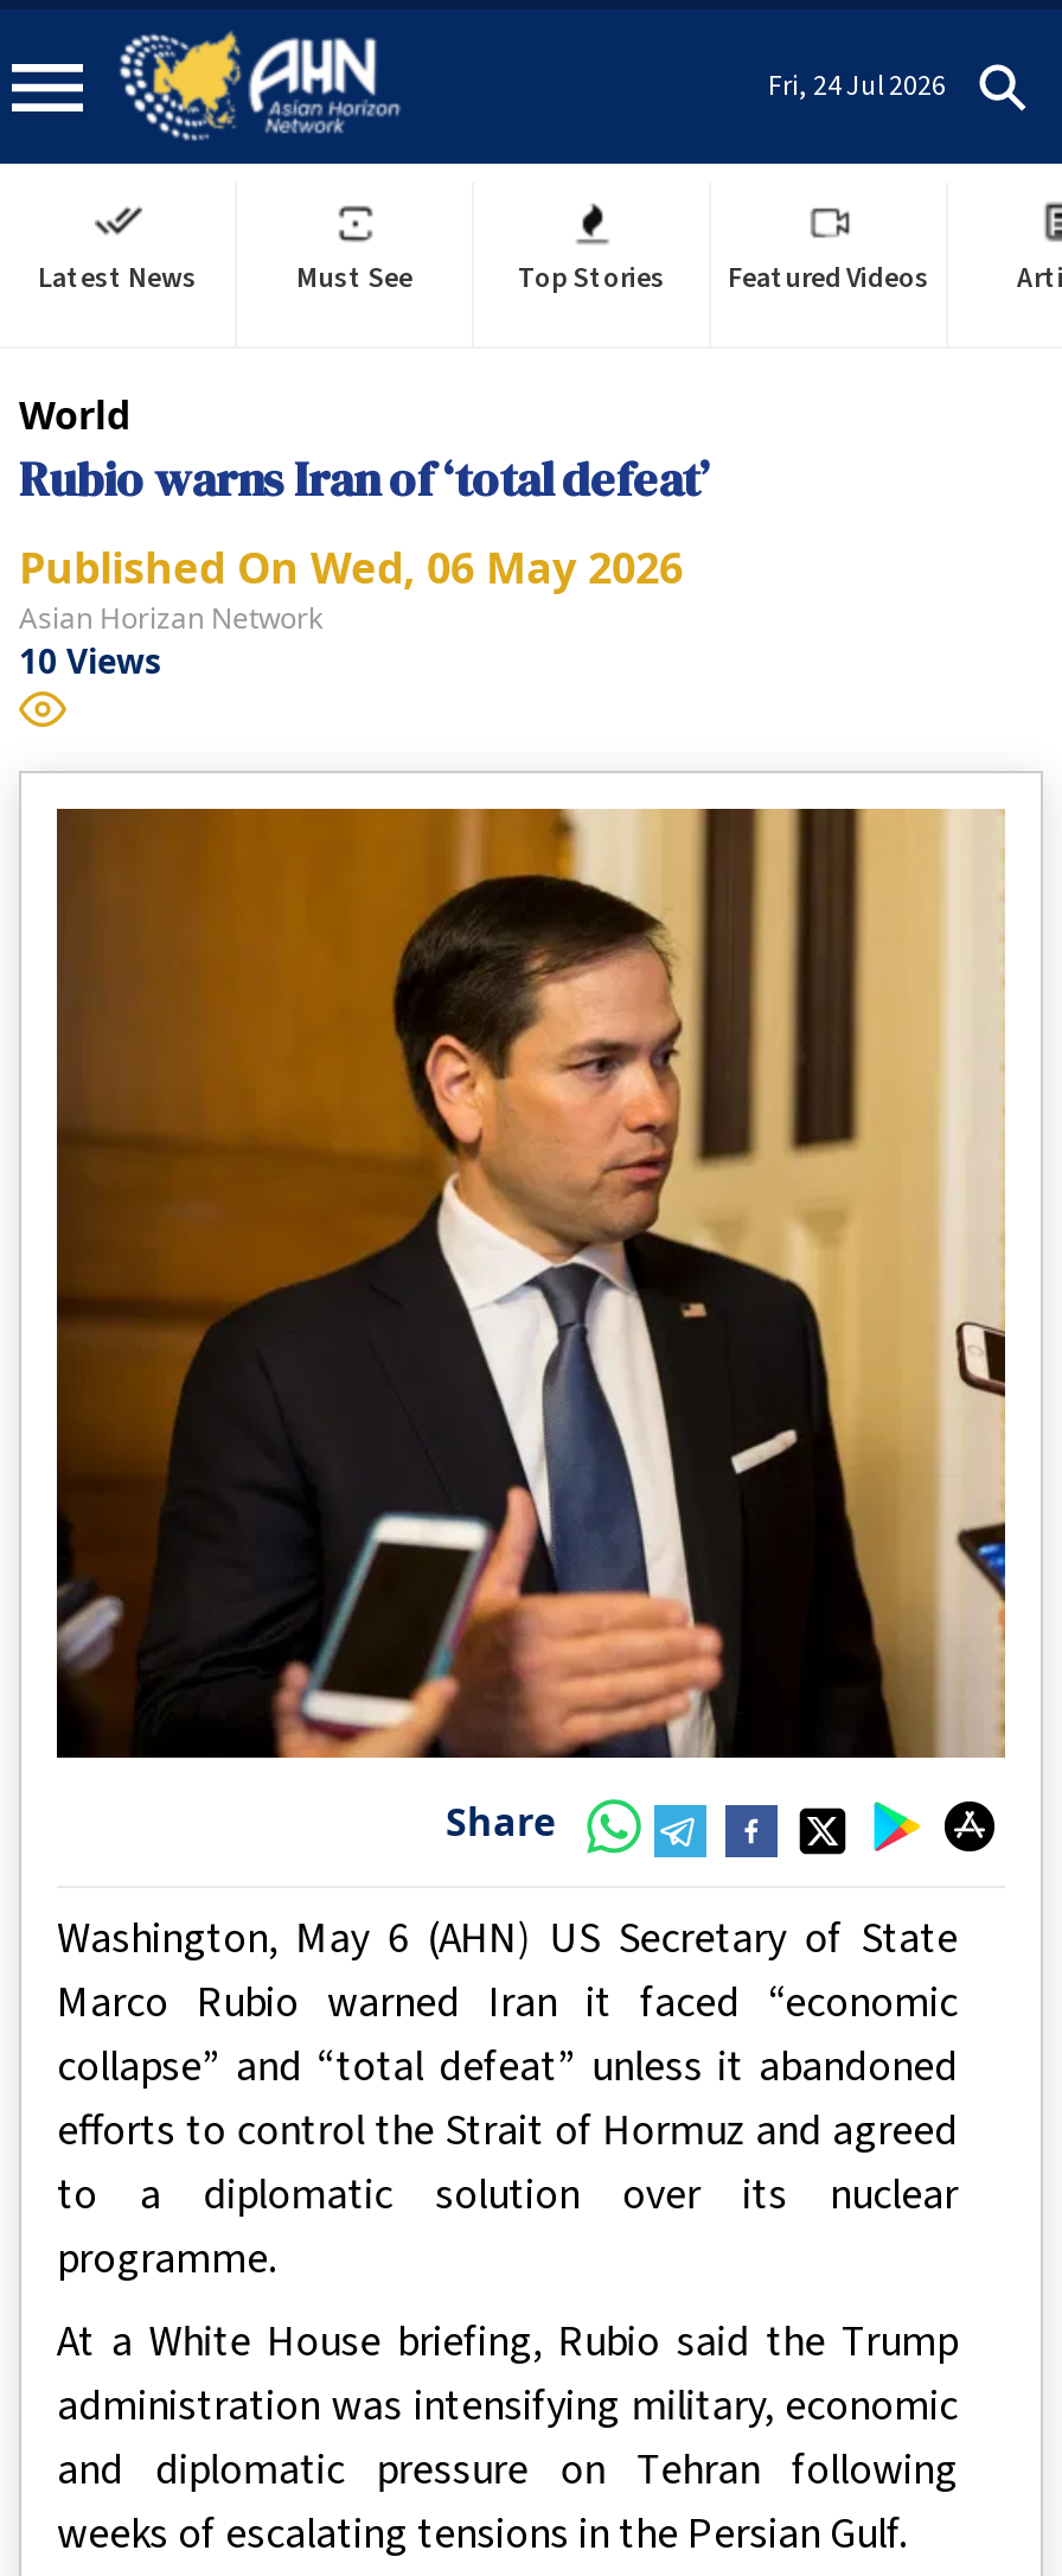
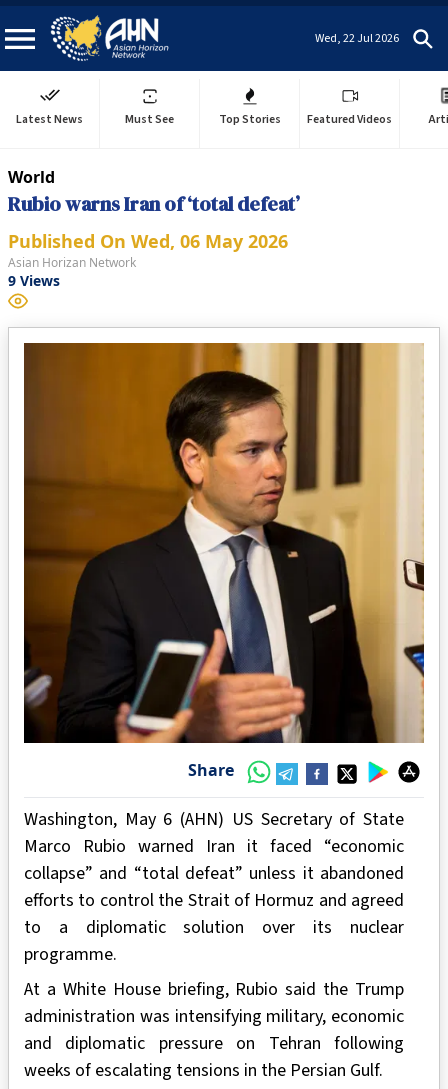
- Fri, 24 Jul 2026
+ Wed, 22 Jul 2026

- 10 Views
+ 9 Views
